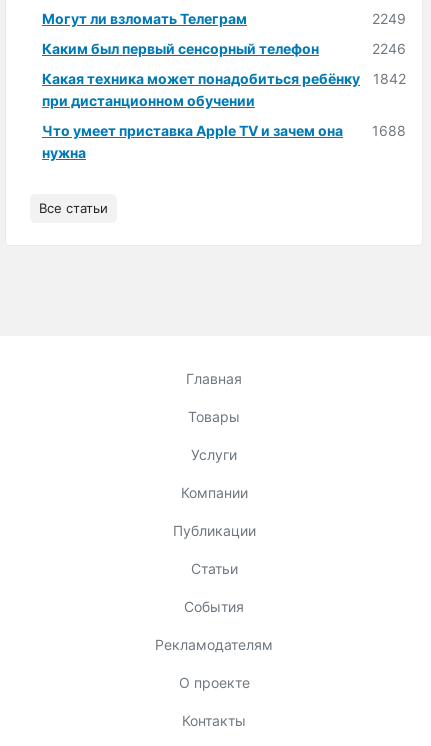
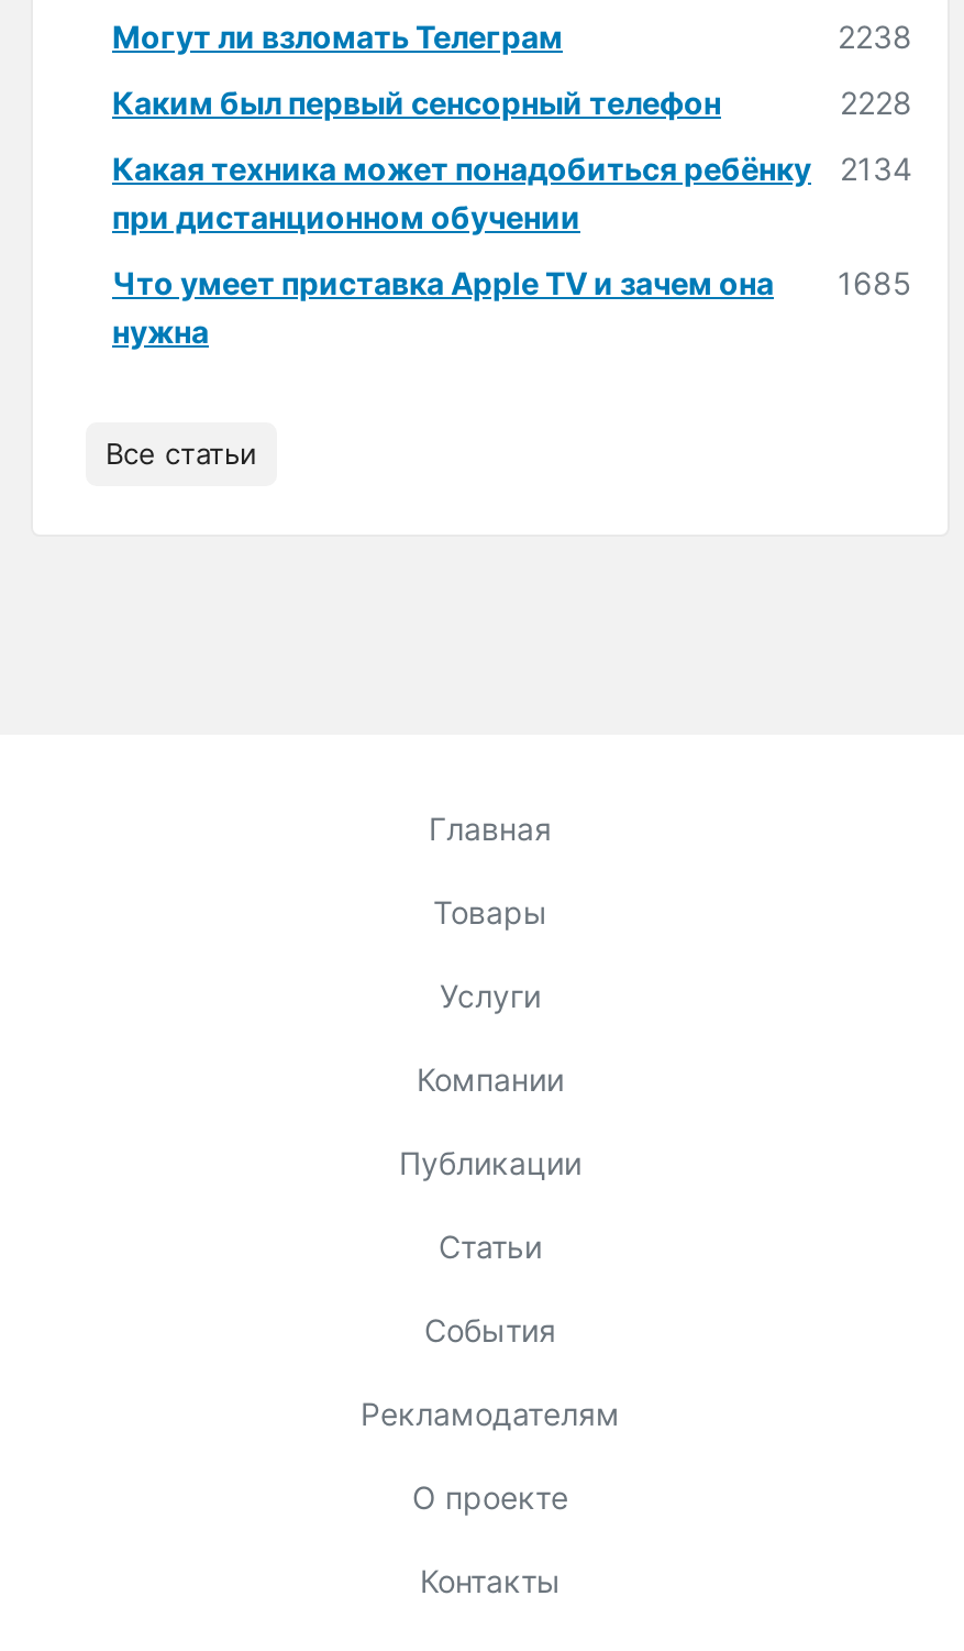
- 2249
+ 2238

- 2246
+ 2228

- Какая техника может понадобиться ребёнку 1842
+ Какая техника может понадобиться ребёнку 2134

- Что умеет приставка Apple TV и зачем она 1688
+ Что умеет приставка Apple TV и зачем она 1685
